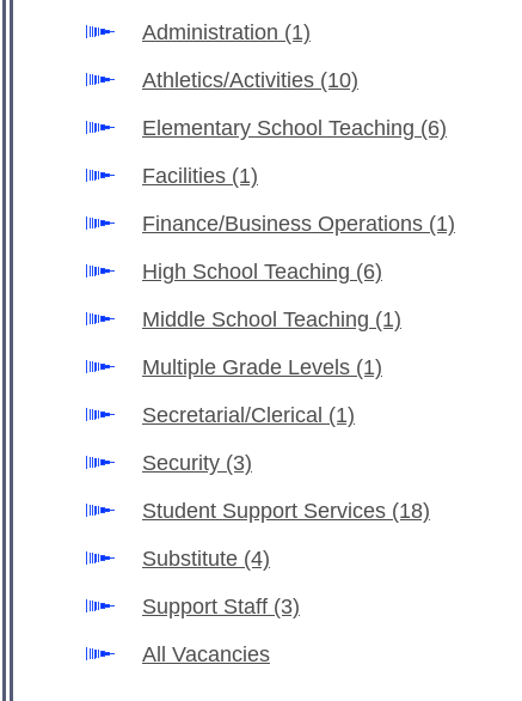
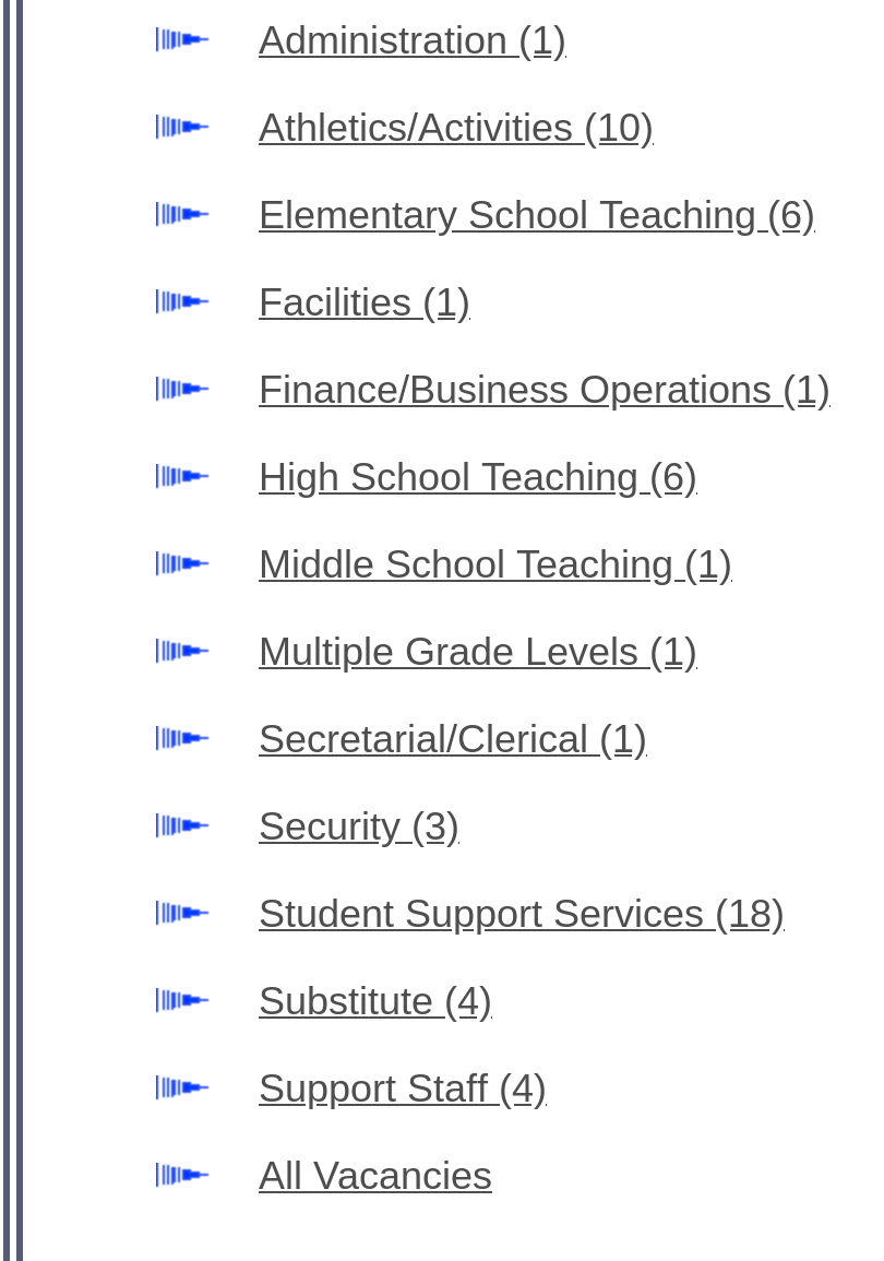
- Support Staff (3)
+ Support Staff (4)
